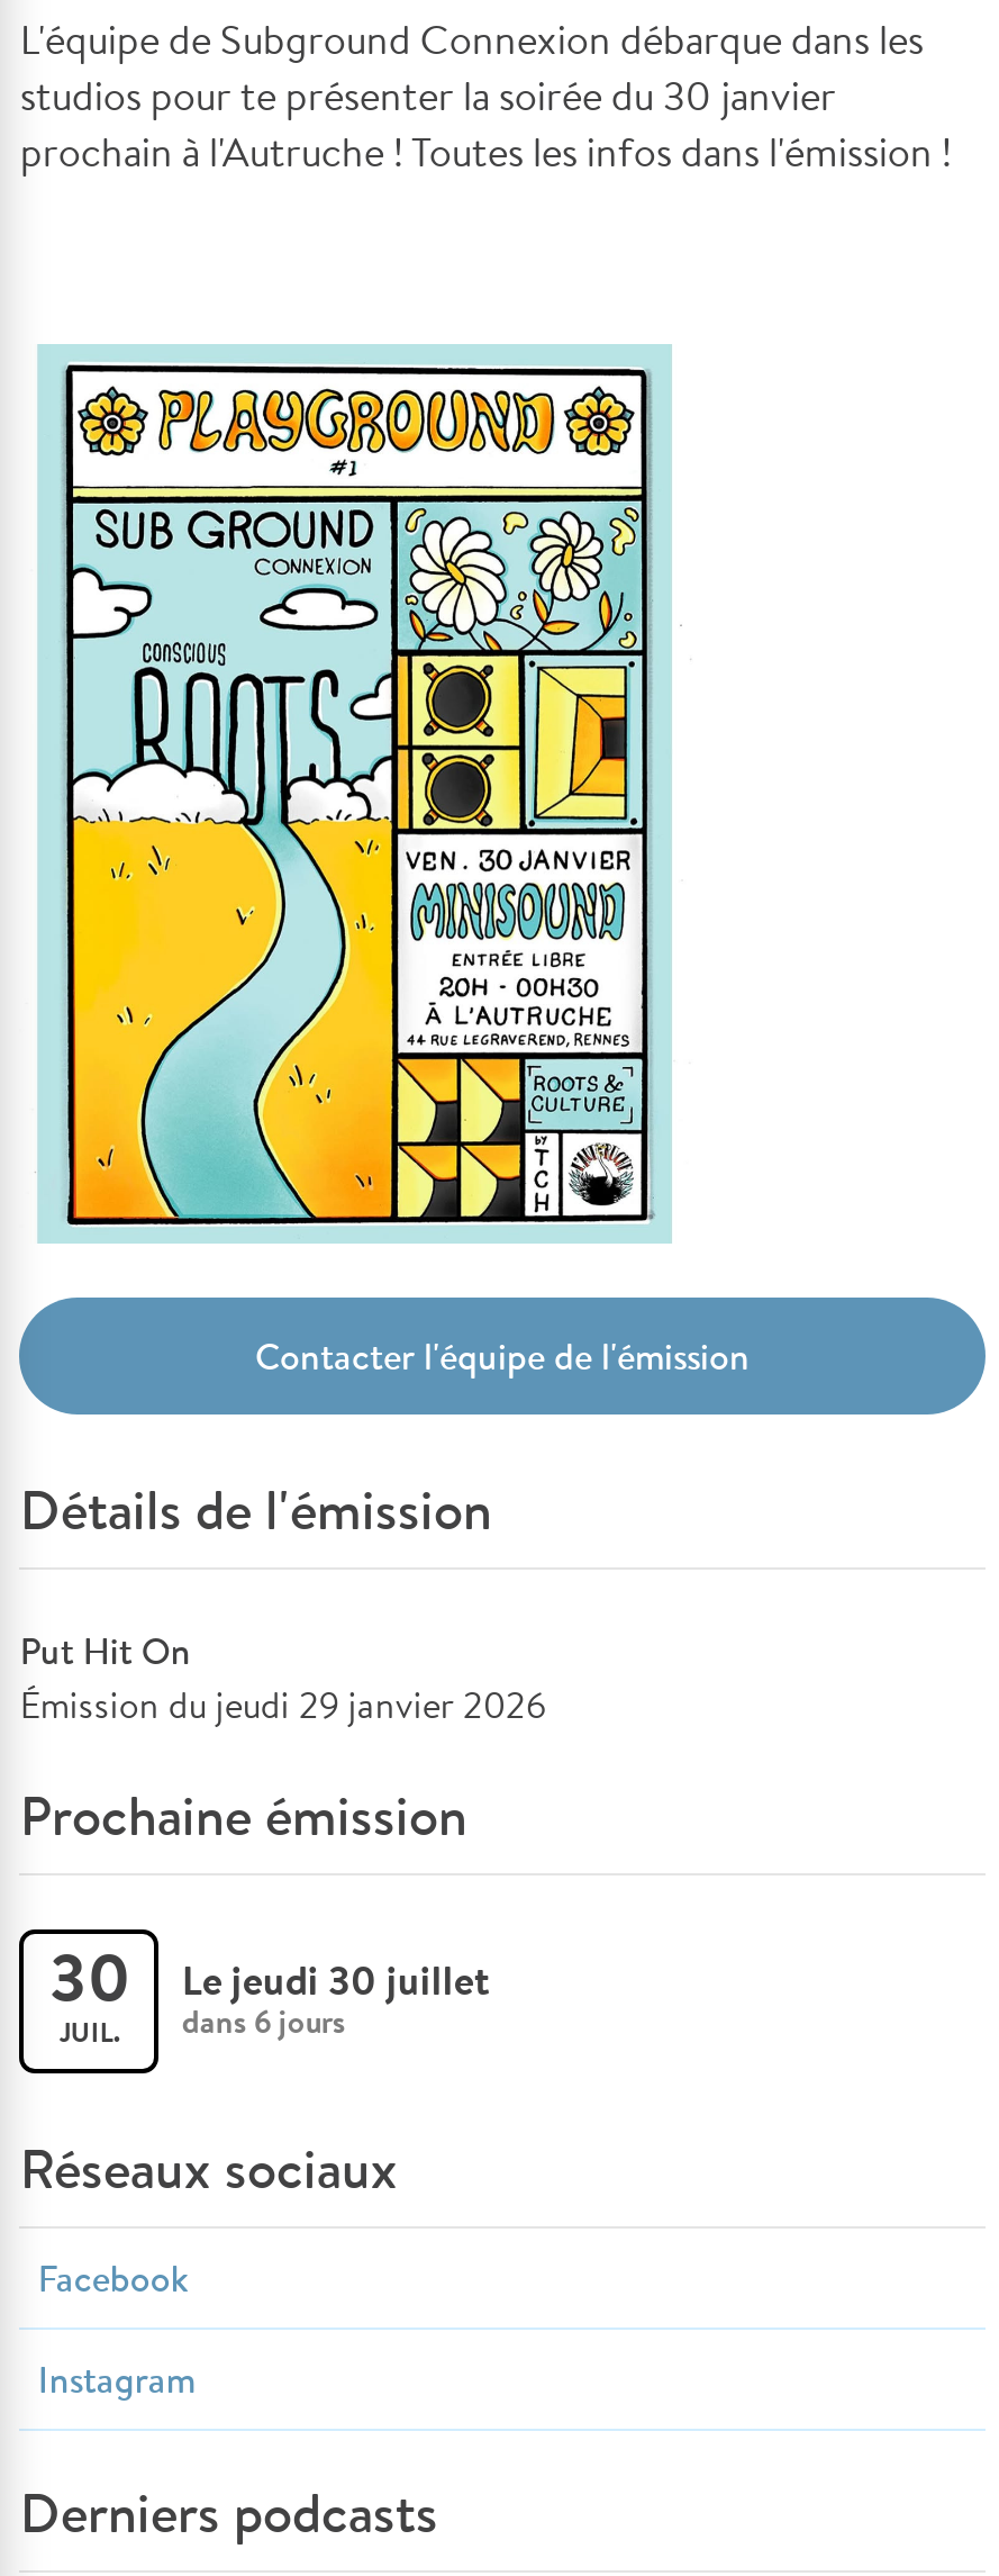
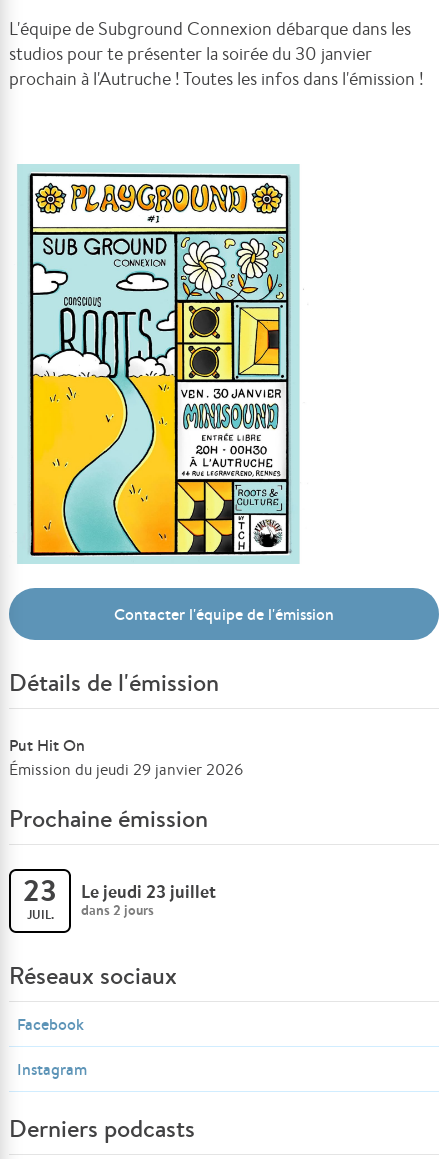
- 30
+ 23

- Le jeudi 30 juillet
+ Le jeudi 23 juillet

- dans 6 jours
+ dans 2 jours
